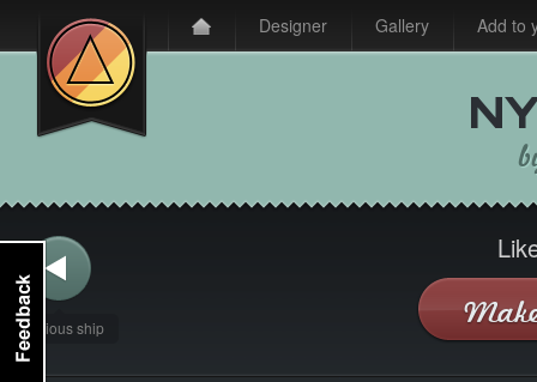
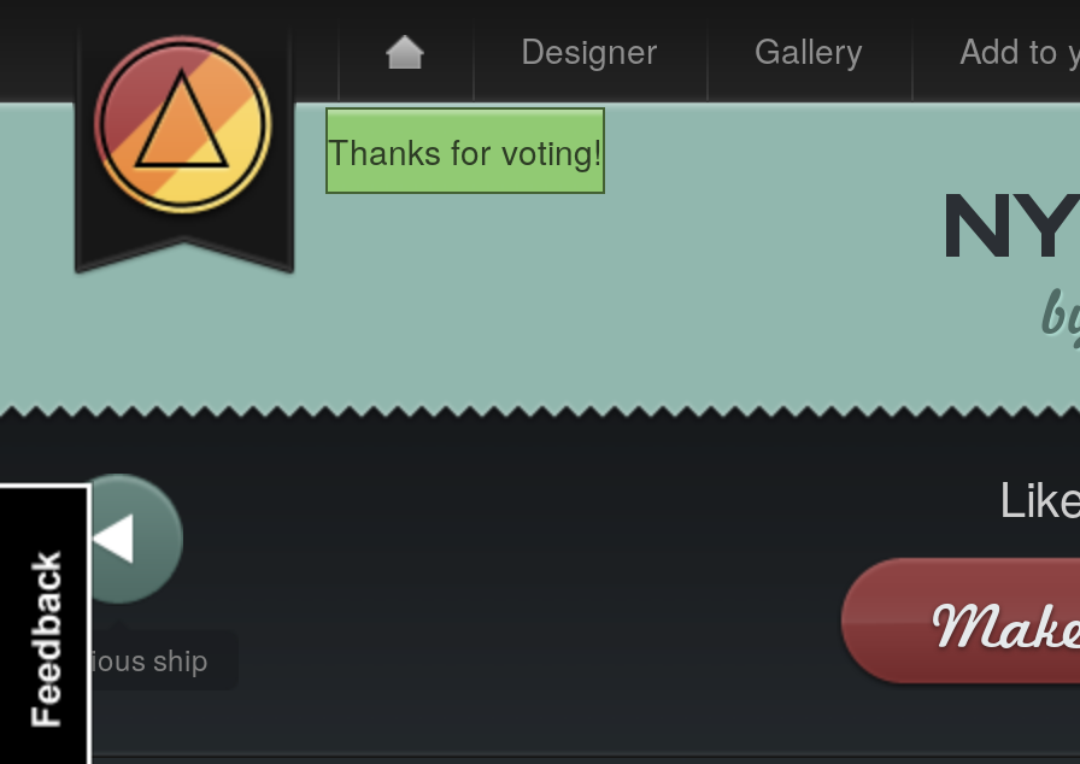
+ [image]
